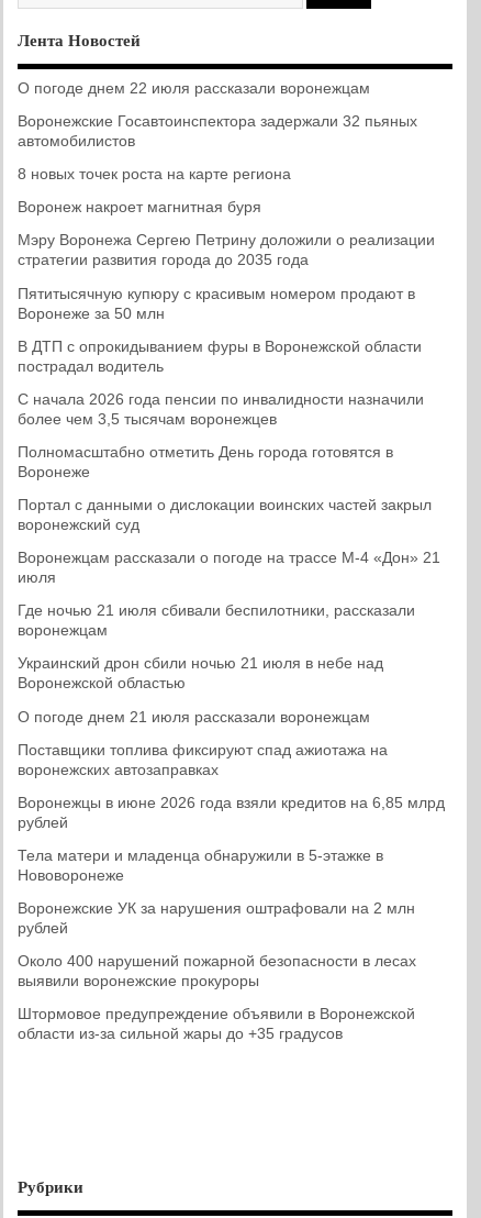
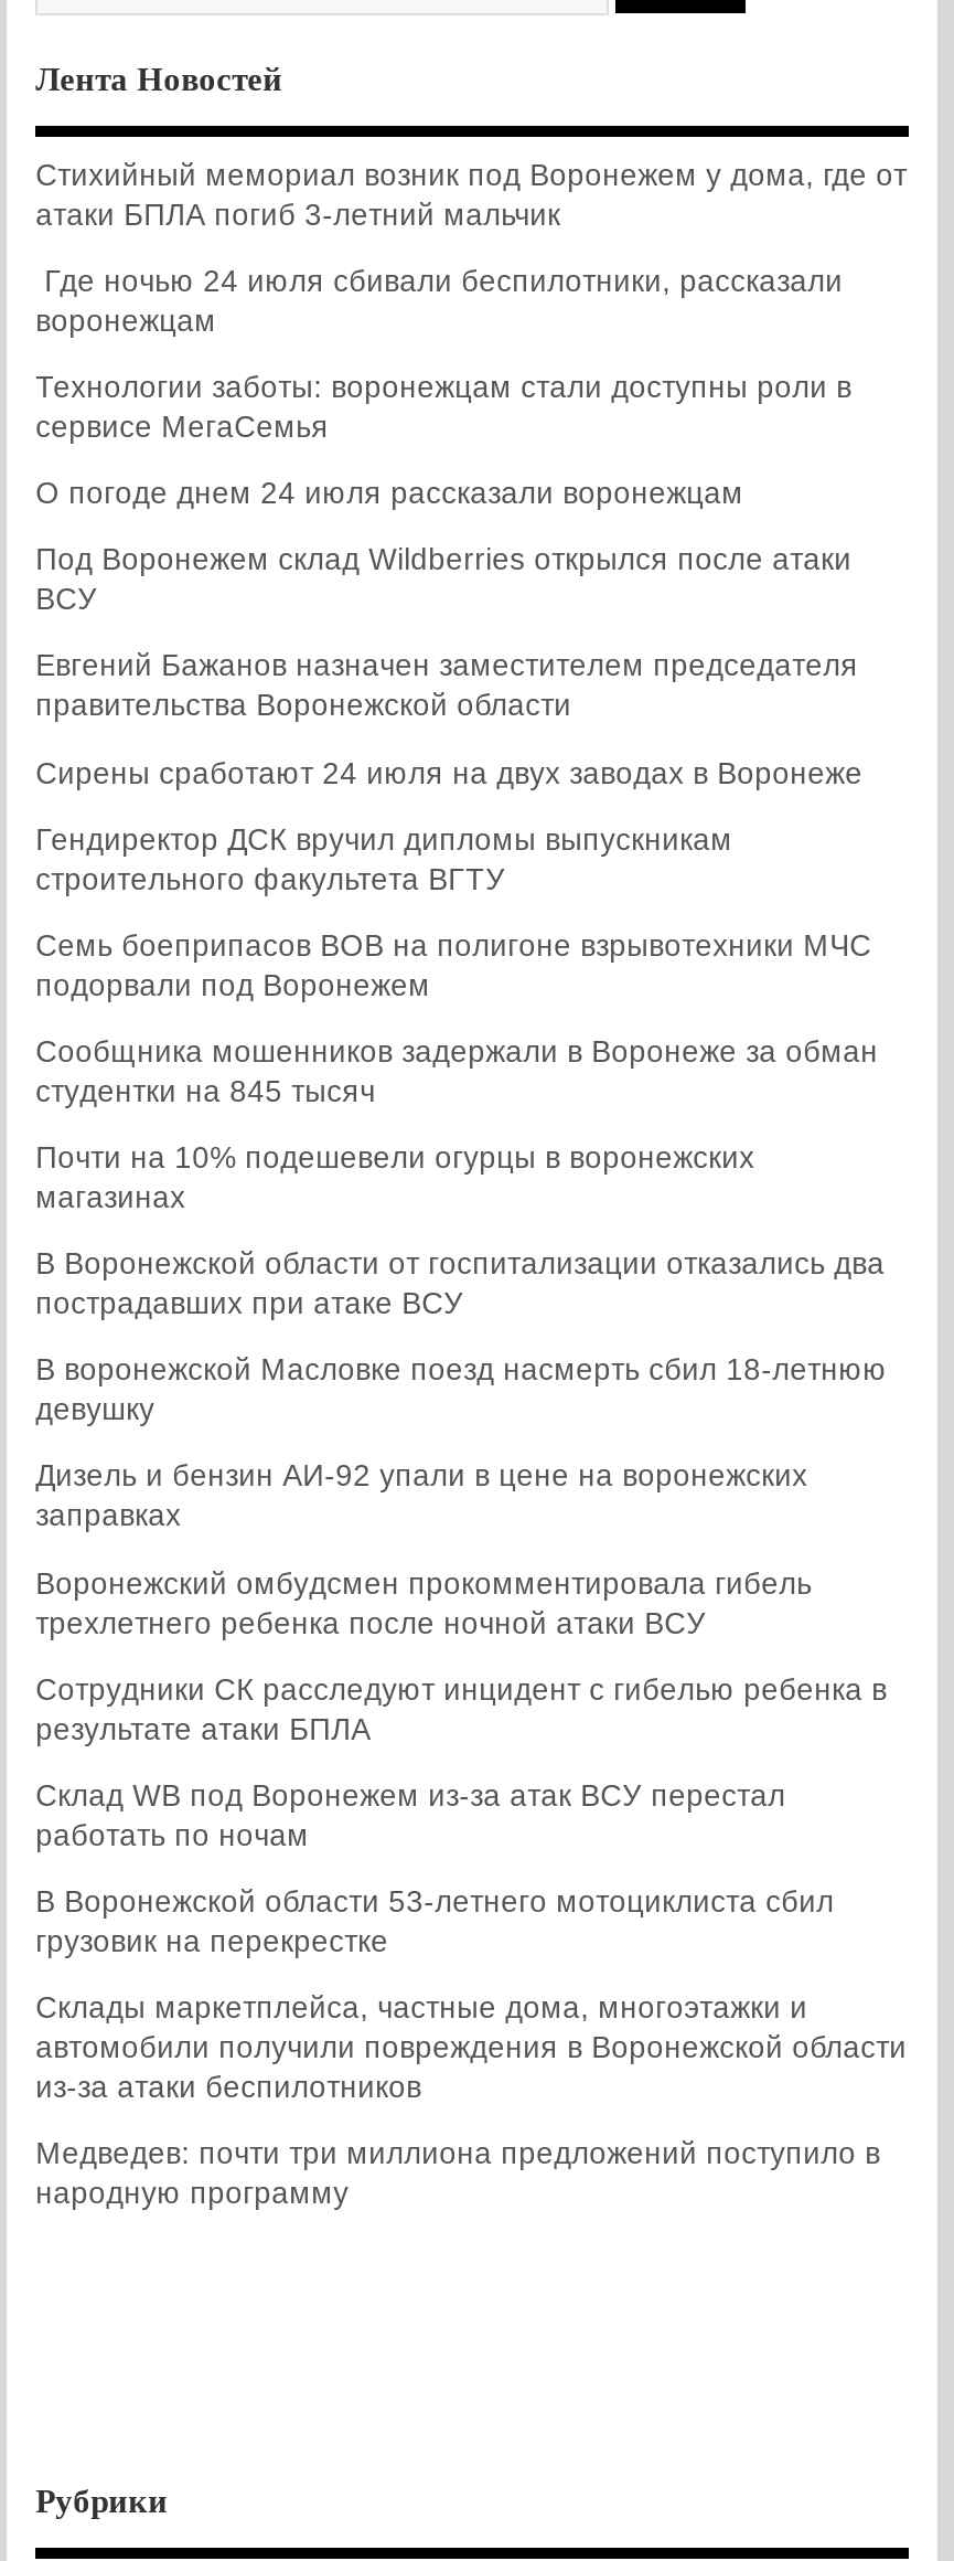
- О погоде днем 22 июля рассказали воронежцам
- Воронежские Госавтоинспектора задержали 32 пьяных
- автомобилистов
- 8 новых точек роста на карте региона
- Воронеж накроет магнитная буря
- Мэру Воронежа Сергею Петрину доложили о реализации
- стратегии развития города до 2035 года
- Пятитысячную купюру с красивым номером продают в
- Воронеже за 50 млн
- В ДТП с опрокидыванием фуры в Воронежской области
- пострадал водитель
- С начала 2026 года пенсии по инвалидности назначили
- более чем 3,5 тысячам воронежцев
- Полномасштабно отметить День города готовятся в
- Воронеже
- Портал с данными о дислокации воинских частей закрыл
- воронежский суд
- Воронежцам рассказали о погоде на трассе М-4 «Дон» 21
- июля
- Где ночью 21 июля сбивали беспилотники, рассказали
+ Стихийный мемориал возник под Воронежем у дома, где от
+ атаки БПЛА погиб 3-летний мальчик
+ Где ночью 24 июля сбивали беспилотники, рассказали

moved up: воронежцам

- Украинский дрон сбили ночью 21 июля в небе над
- Воронежской областью
- О погоде днем 21 июля рассказали воронежцам
- Поставщики топлива фиксируют спад ажиотажа на
- воронежских автозаправках
- Воронежцы в июне 2026 года взяли кредитов на 6,85 млрд
- рублей
- Тела матери и младенца обнаружили в 5-этажке в
- Нововоронеже
- Воронежские УК за нарушения оштрафовали на 2 млн
- рублей
- Около 400 нарушений пожарной безопасности в лесах
- выявили воронежские прокуроры
- Штормовое предупреждение объявили в Воронежской
- области из-за сильной жары до +35 градусов
+ Технологии заботы: воронежцам стали доступны роли в
+ сервисе МегаСемья
+ О погоде днем 24 июля рассказали воронежцам
+ Под Воронежем склад Wildberries открылся после атаки
+ ВСУ
+ Евгений Бажанов назначен заместителем председателя
+ правительства Воронежской области
+ Сирены сработают 24 июля на двух заводах в Воронеже
+ Гендиректор ДСК вручил дипломы выпускникам
+ строительного факультета ВГТУ
+ Семь боеприпасов ВОВ на полигоне взрывотехники МЧС
+ подорвали под Воронежем
+ Сообщника мошенников задержали в Воронеже за обман
+ студентки на 845 тысяч
+ Почти на 10% подешевели огурцы в воронежских
+ магазинах
+ В Воронежской области от госпитализации отказались два
+ пострадавших при атаке ВСУ
+ В воронежской Масловке поезд насмерть сбил 18-летнюю
+ девушку
+ Дизель и бензин АИ-92 упали в цене на воронежских
+ заправках
+ Воронежский омбудсмен прокомментировала гибель
+ трехлетнего ребенка после ночной атаки ВСУ
+ Сотрудники СК расследуют инцидент с гибелью ребенка в
+ результате атаки БПЛА
+ Склад WB под Воронежем из-за атак ВСУ перестал
+ работать по ночам
+ В Воронежской области 53-летнего мотоциклиста сбил
+ грузовик на перекрестке
+ Склады маркетплейса, частные дома, многоэтажки и
+ автомобили получили повреждения в Воронежской области
+ из-за атаки беспилотников
+ Медведев: почти три миллиона предложений поступило в
+ народную программу
